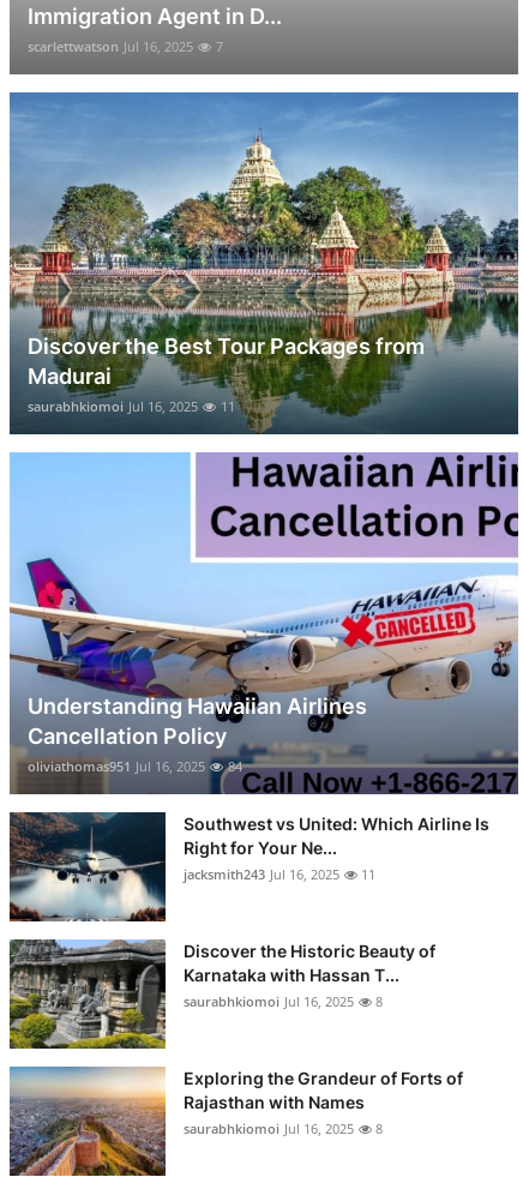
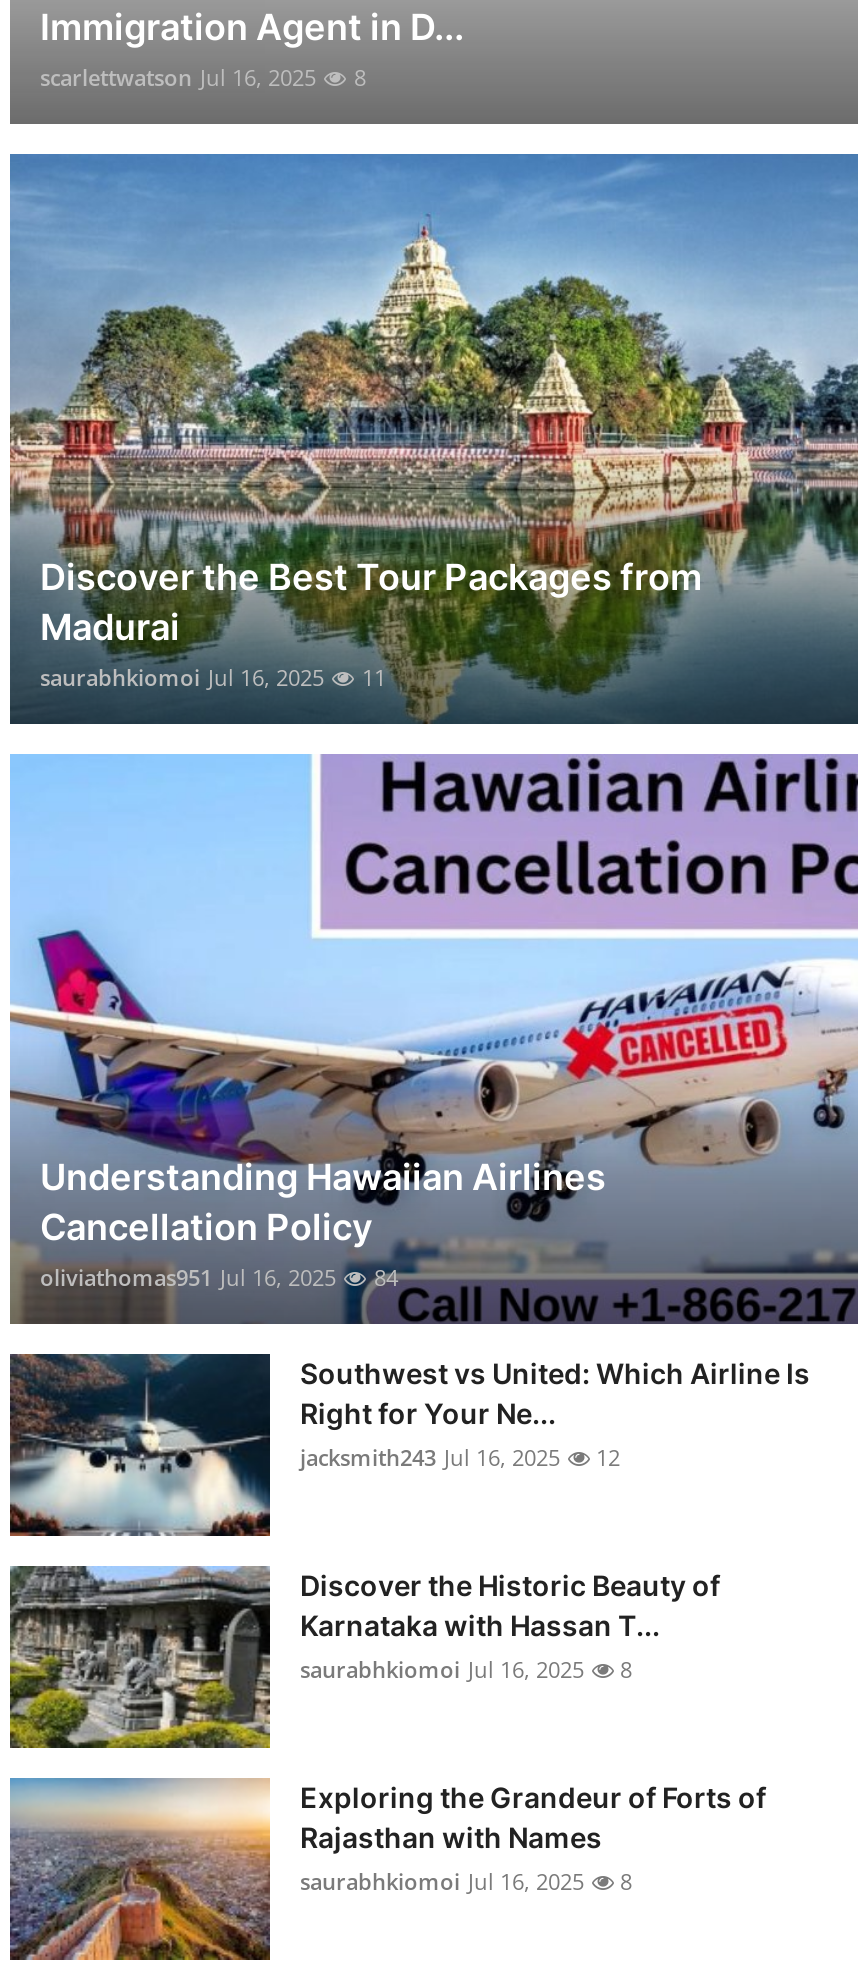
- scarlettwatson Jul 16, 2025 7
+ scarlettwatson Jul 16, 2025 8

- jacksmith243 Jul 16, 2025 11
+ jacksmith243 Jul 16, 2025 12
